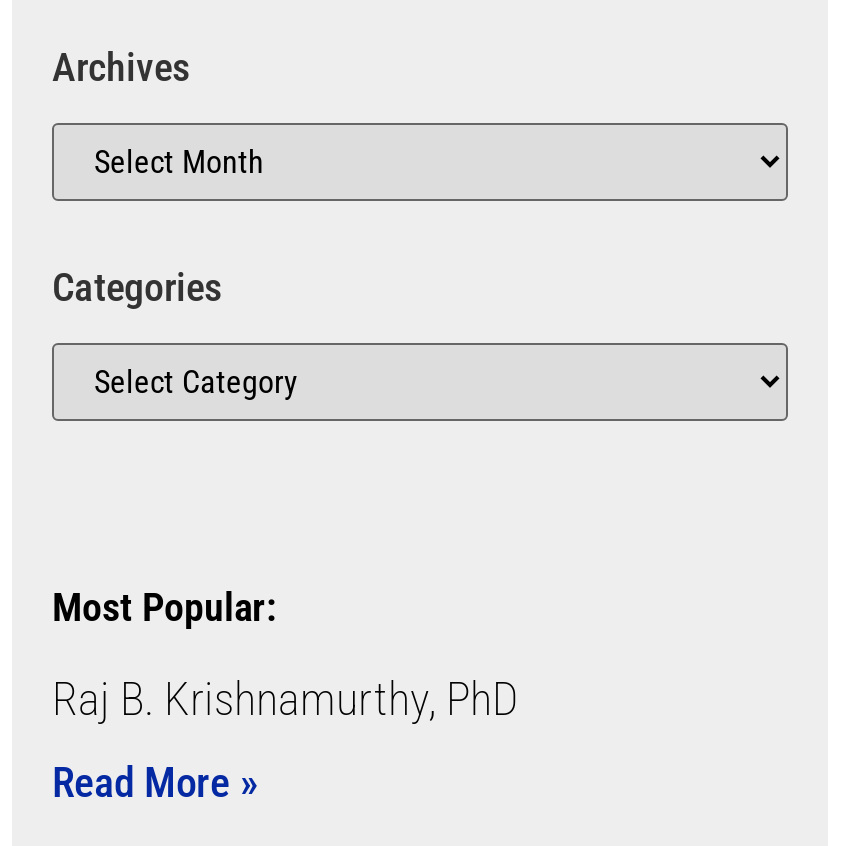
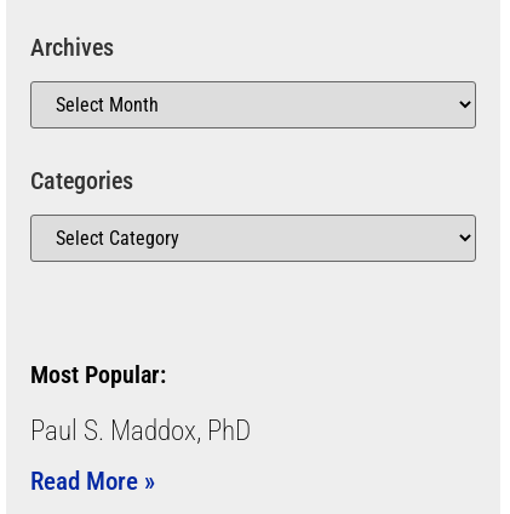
- Raj B. Krishnamurthy, PhD
+ Paul S. Maddox, PhD
